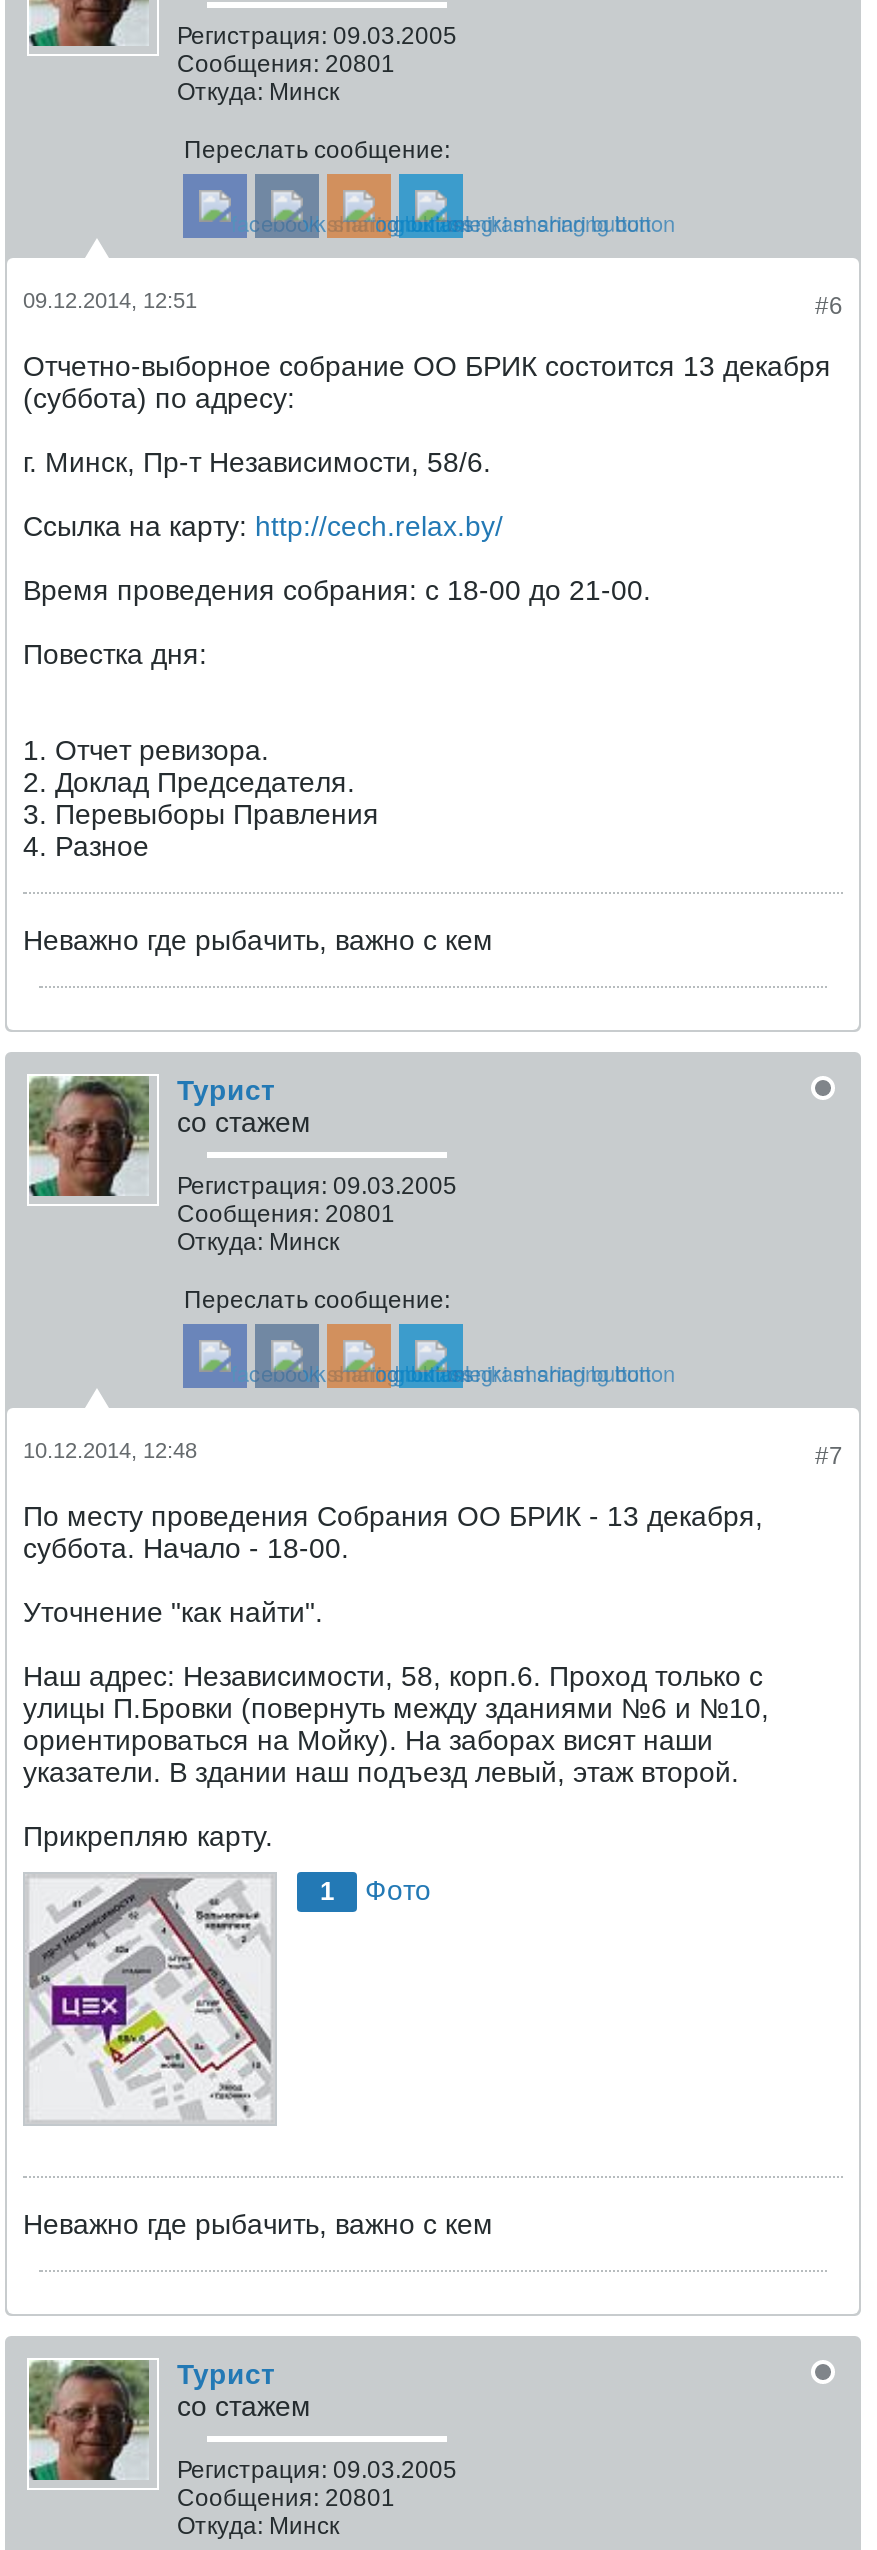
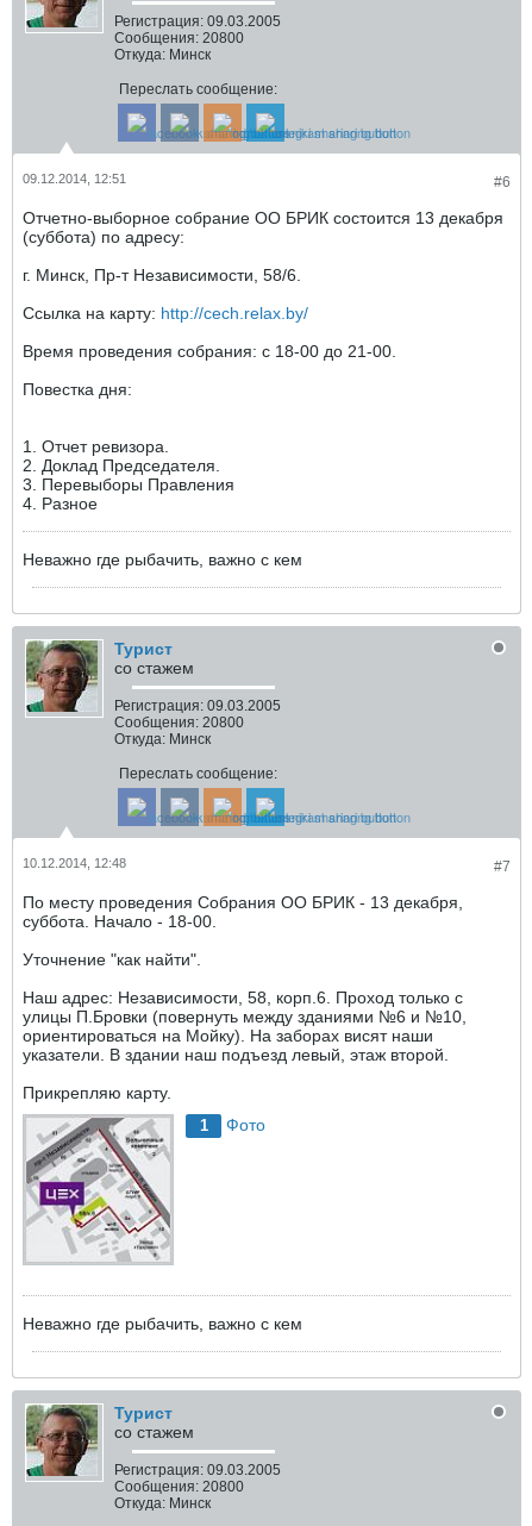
- Сообщения: 20801
+ Сообщения: 20800

- Сообщения: 20801
+ Сообщения: 20800

- Сообщения: 20801
+ Сообщения: 20800
